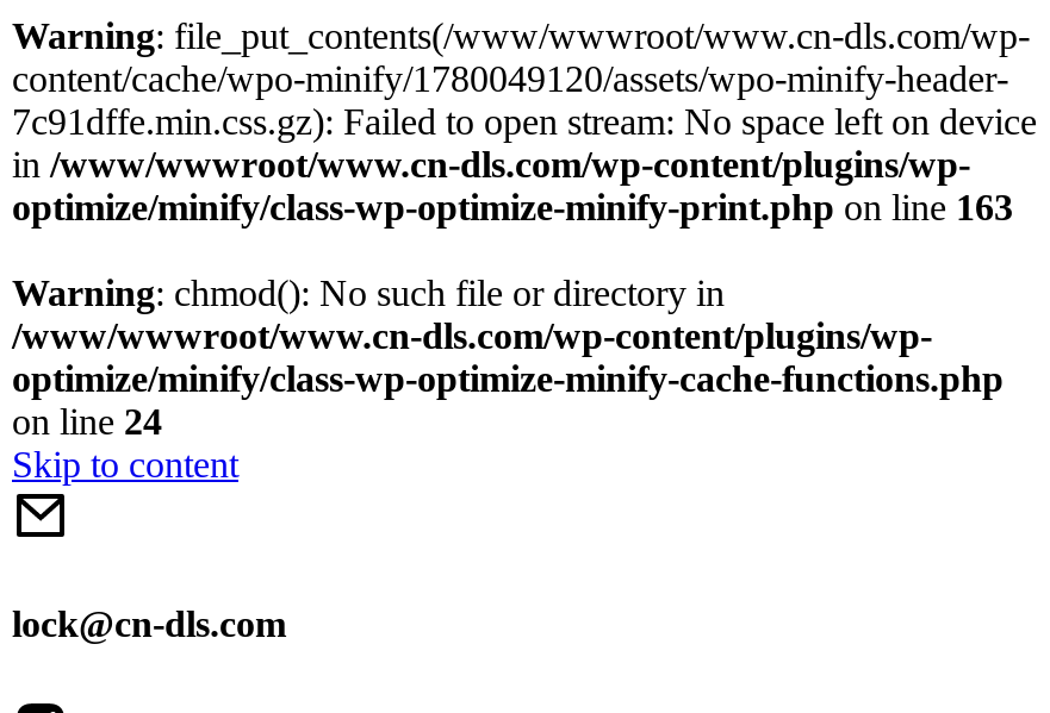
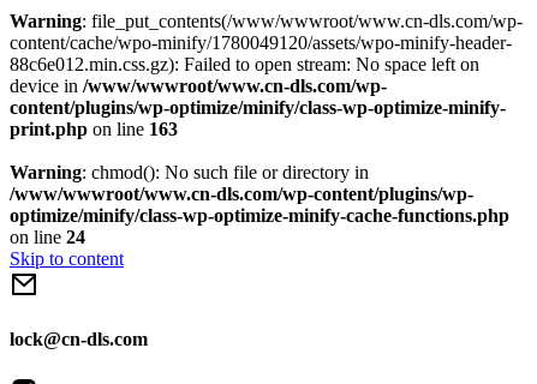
- 7c91dffe.min.css.gz): Failed to open stream: No space left on device
- in /www/wwwroot/www.cn-dls.com/wp-content/plugins/wp-
- optimize/minify/class-wp-optimize-minify-print.phpon line 163
+ 88c6e012.min.css.gz): Failed to open stream: No space left on
+ device in /www/wwwroot/www.cn-dls.com/wp-
+ content/plugins/wp-optimize/minify/class-wp-optimize-minify-
+ print.php on line 163
